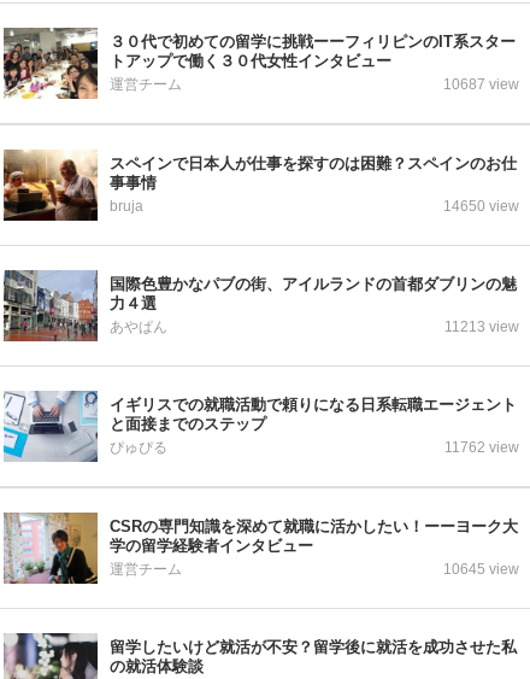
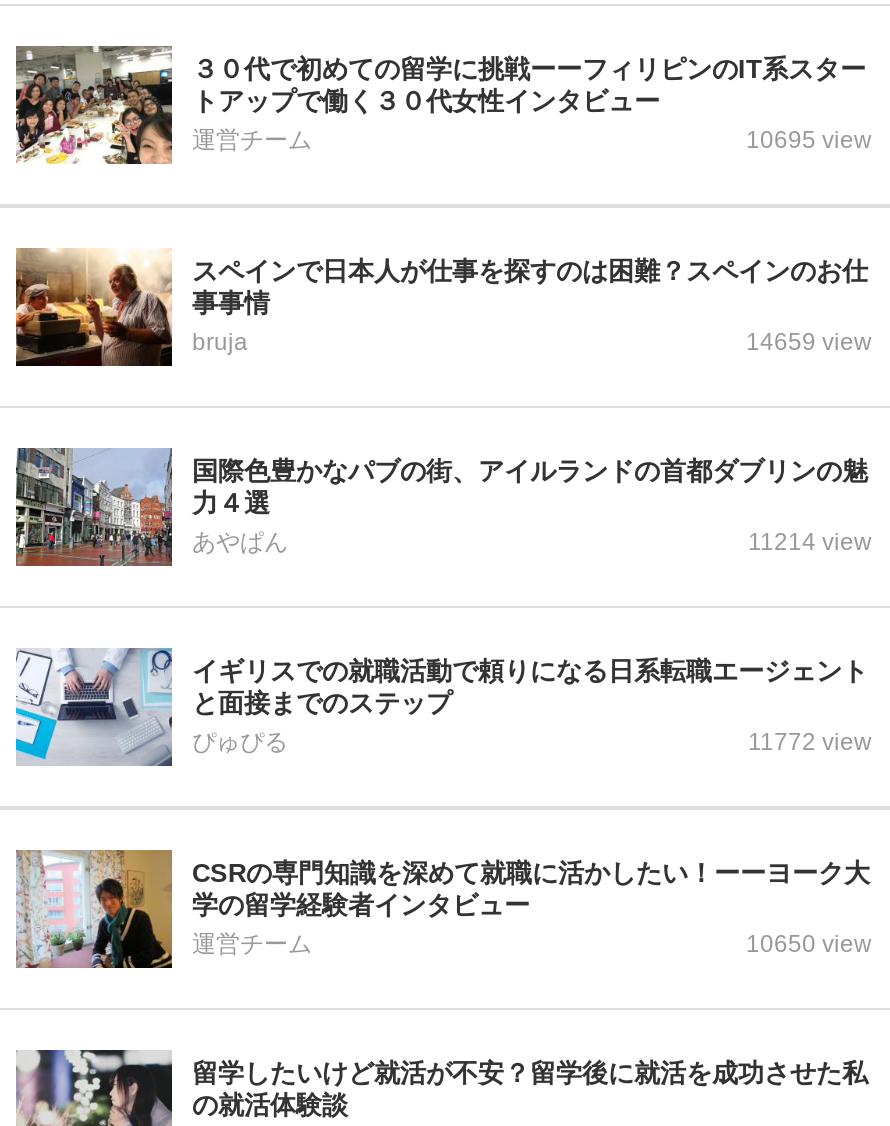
- 10687 view
+ 10695 view

- 14650 view
+ 14659 view

- 11213 view
+ 11214 view

- 11762 view
+ 11772 view

- 10645 view
+ 10650 view
